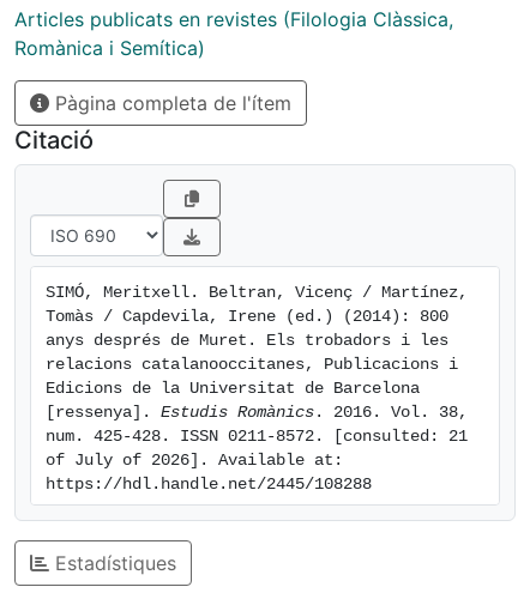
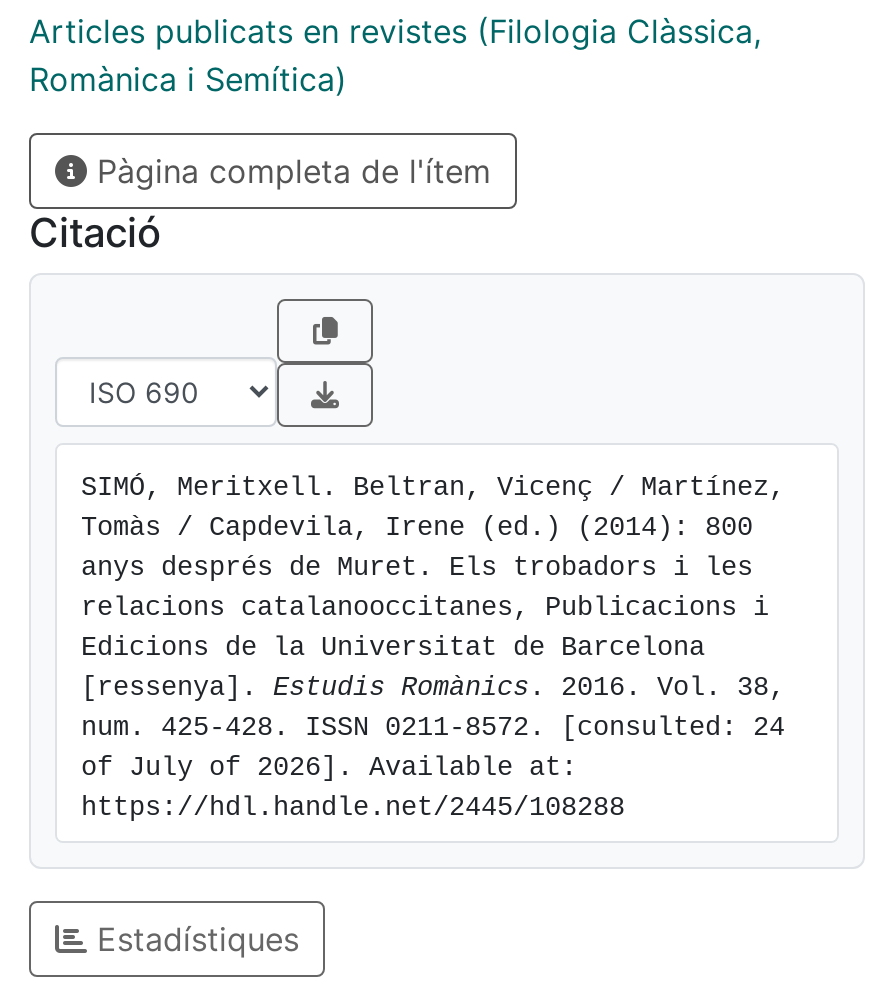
- num. 425-428. ISSN 0211-8572. [consulted: 21
+ num. 425-428. ISSN 0211-8572. [consulted: 24
